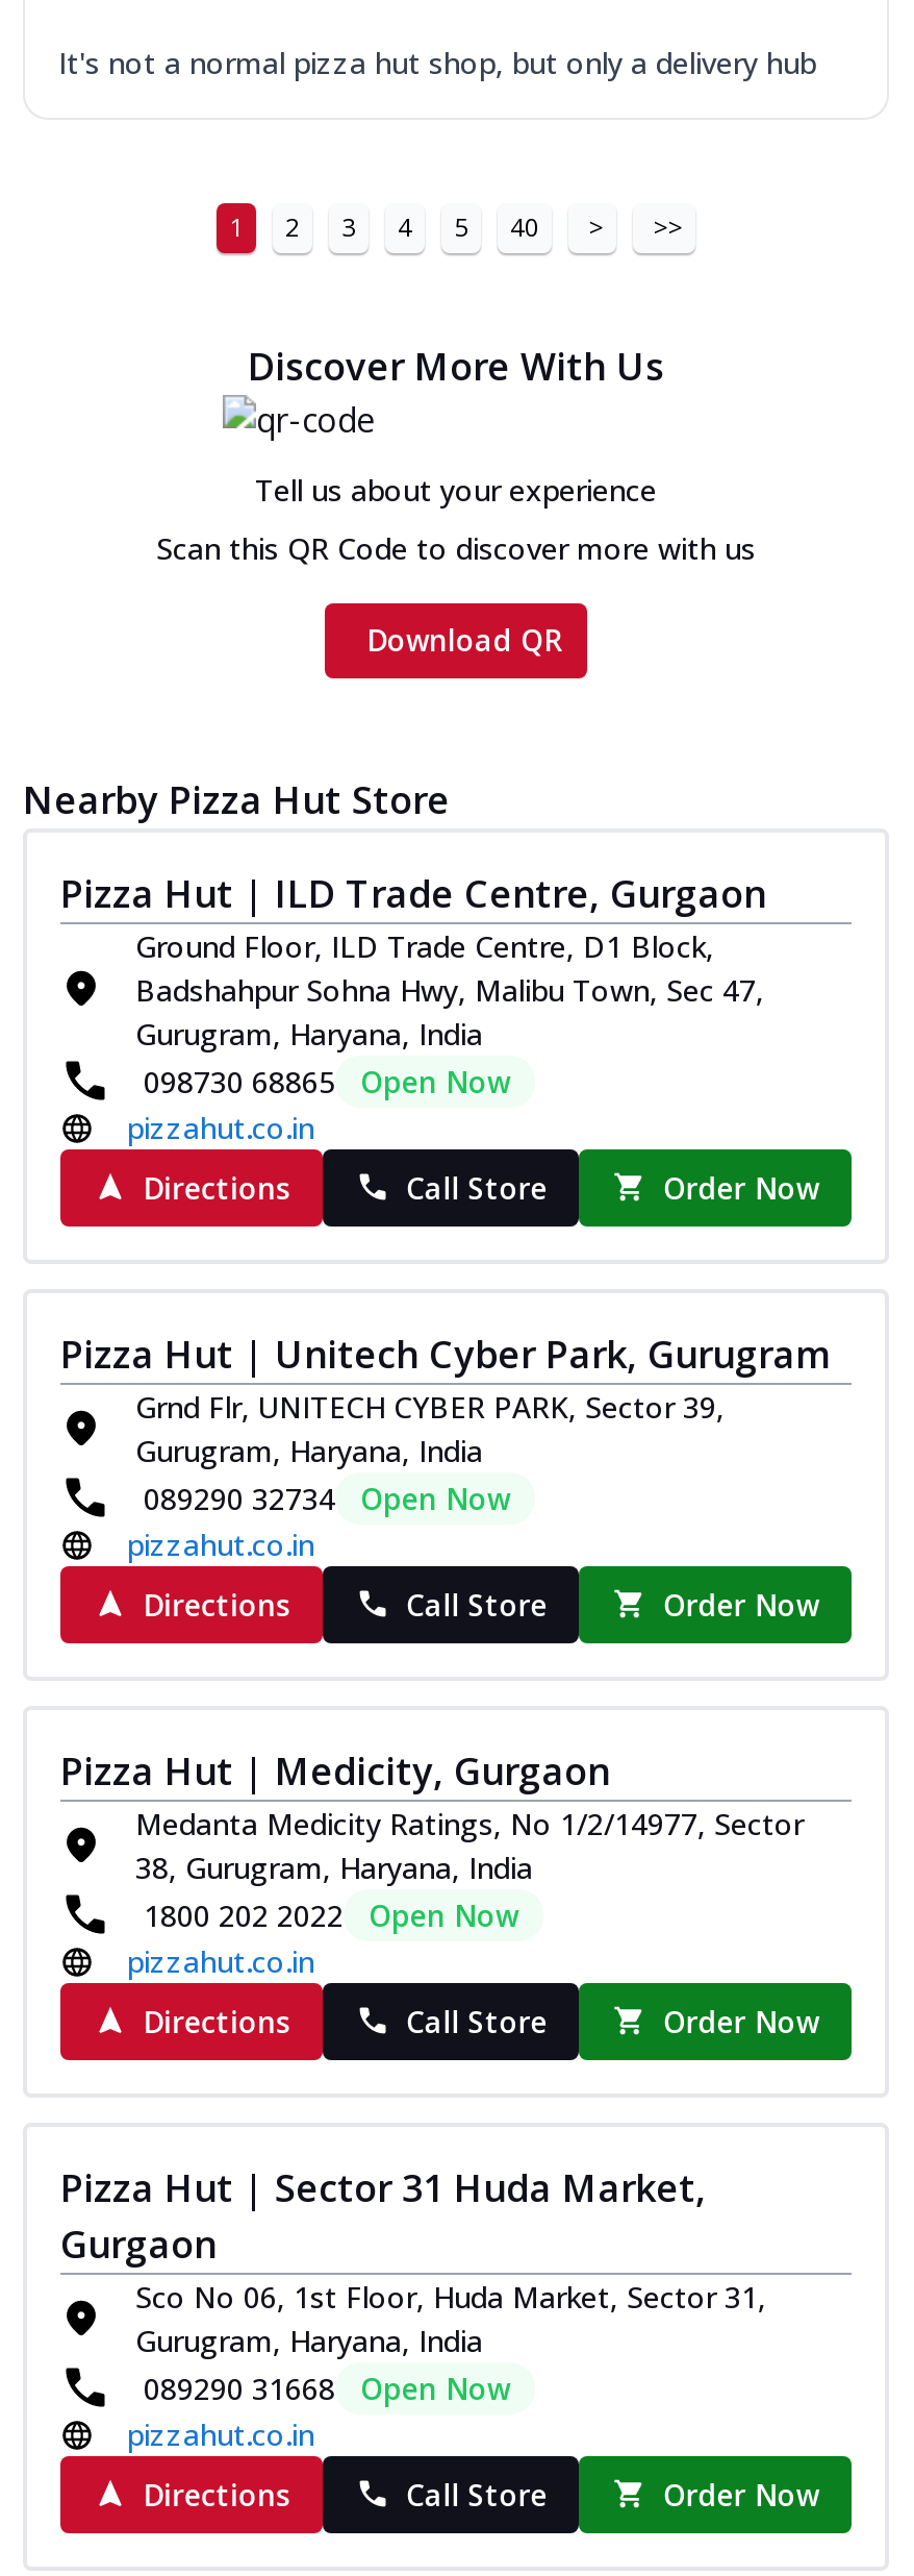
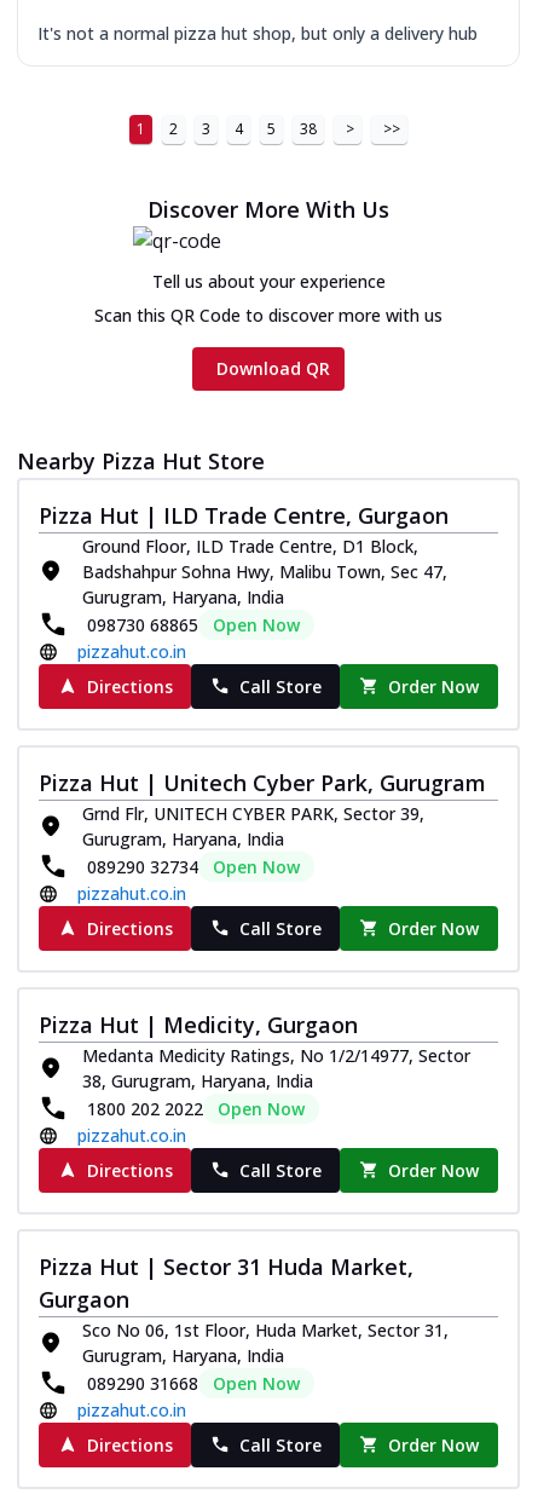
- 40
+ 38
